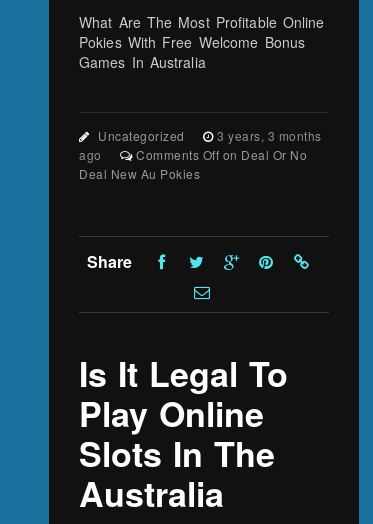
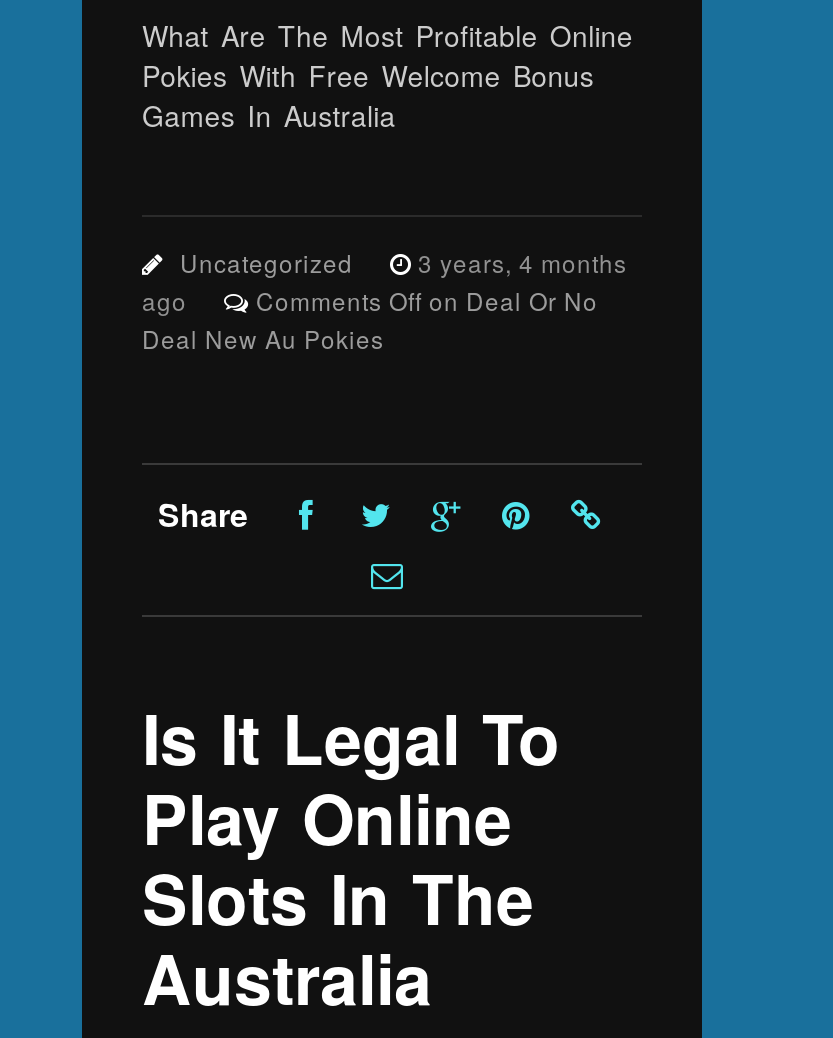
- Uncategorized 3 years, 3 months
+ Uncategorized 3 years, 4 months
